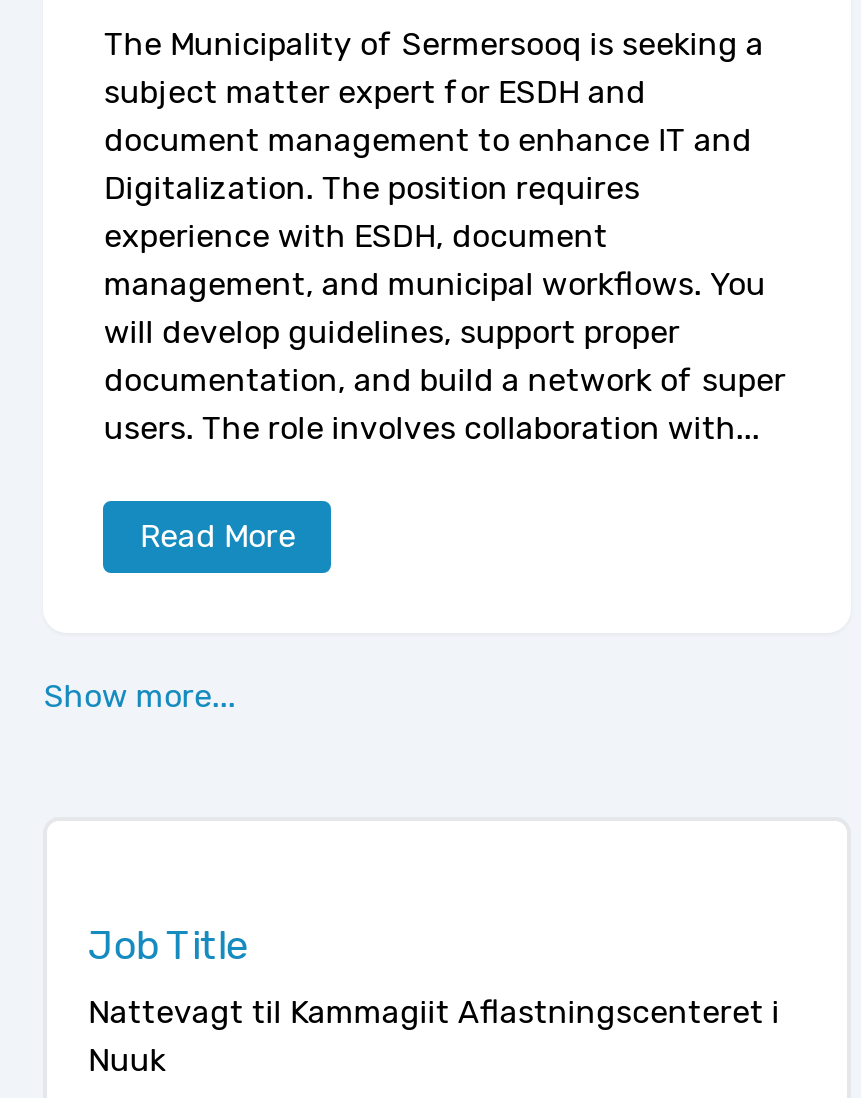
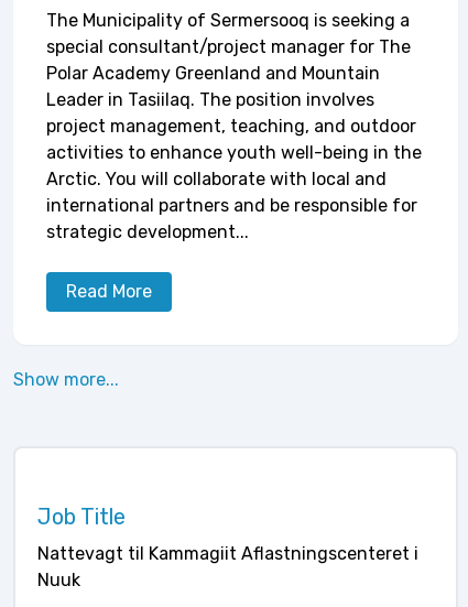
- subject matter expert for ESDH and
- document management to enhance IT and
- Digitalization. The position requires
- experience with ESDH, document
- management, and municipal workflows. You
- will develop guidelines, support proper
- documentation, and build a network of super
- users. The role involves collaboration with...
+ special consultant/project manager for The
+ Polar Academy Greenland and Mountain
+ Leader in Tasiilaq. The position involves
+ project management, teaching, and outdoor
+ activities to enhance youth well-being in the
+ Arctic. You will collaborate with local and
+ international partners and be responsible for
+ strategic development...
